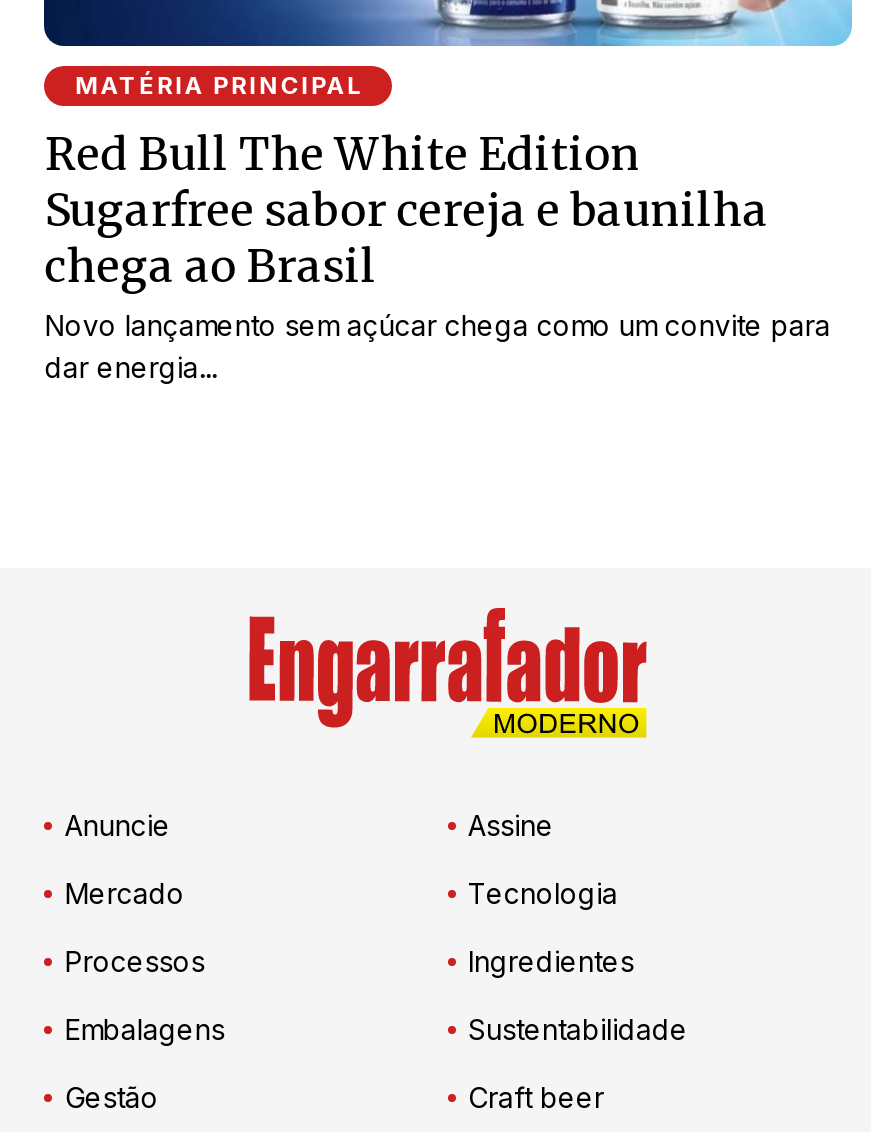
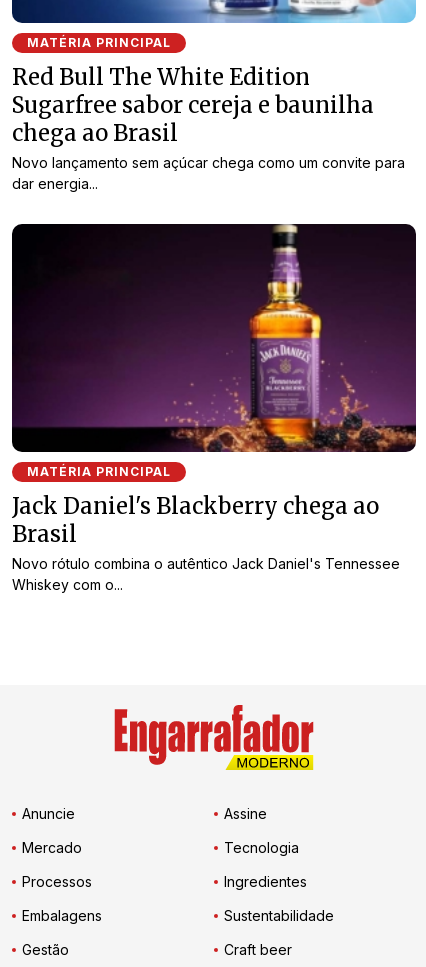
+ [image]
+ MATÉRIA PRINCIPAL
+ Jack Daniel's Blackberry chega ao
+ Brasil
+ Novo rótulo combina o autêntico Jack Daniel's Tennessee
+ Whiskey com o...
